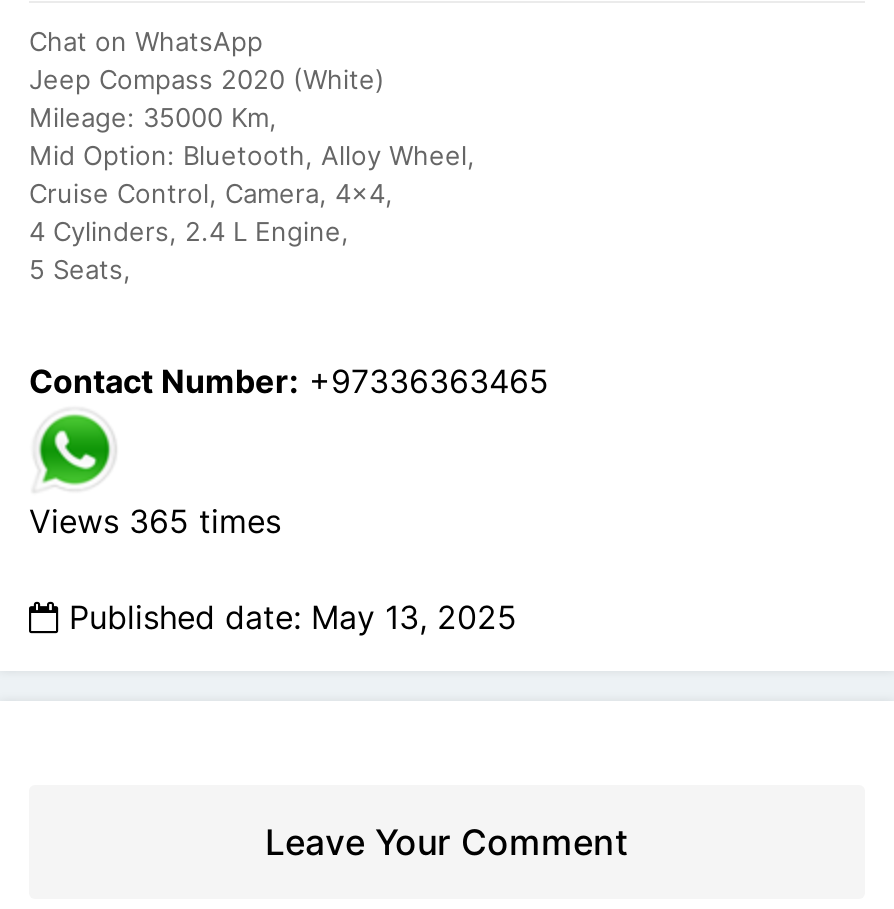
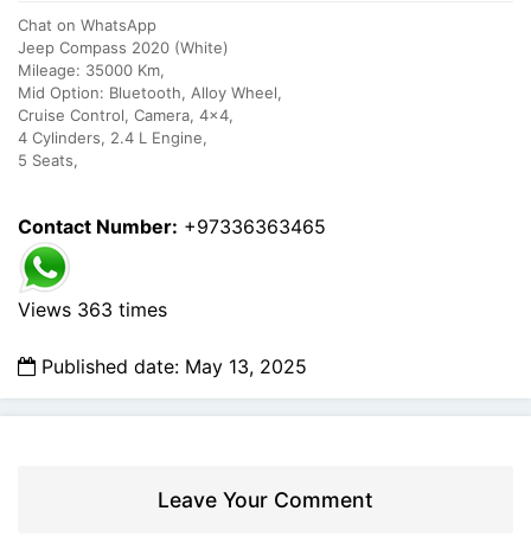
- Views 365 times
+ Views 363 times
